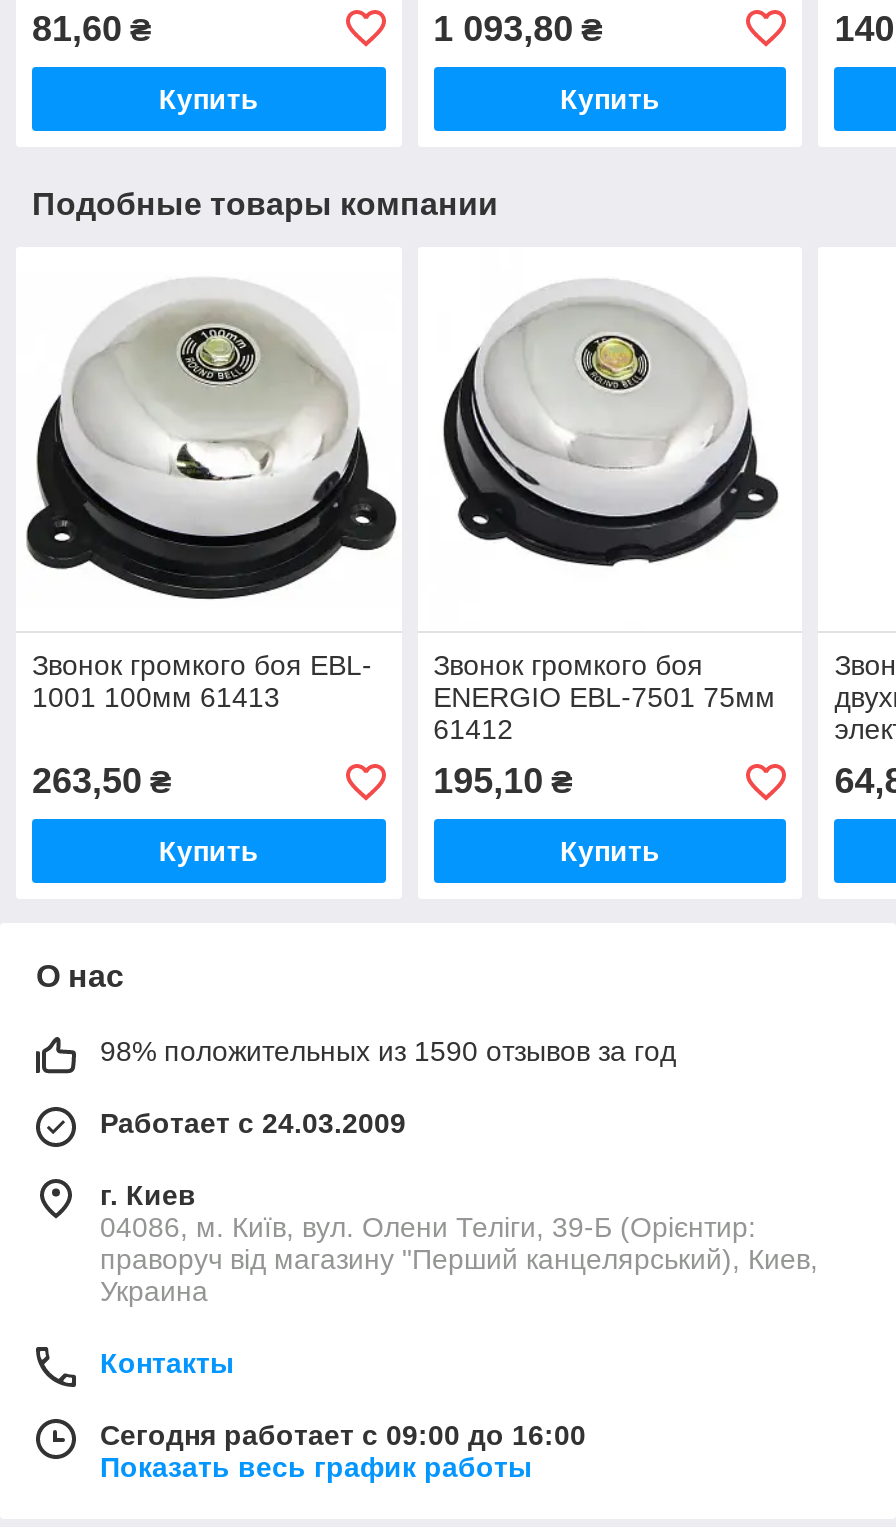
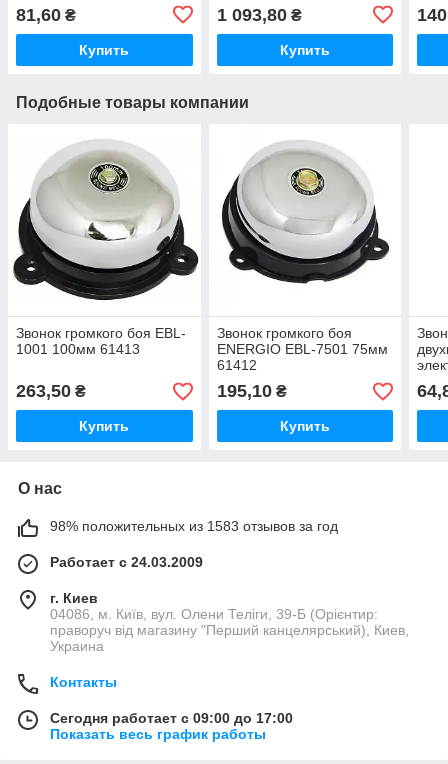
- 98% положительных из 1590 отзывов за год
+ 98% положительных из 1583 отзывов за год

- Сегодня работает с 09:00 до 16:00
+ Сегодня работает с 09:00 до 17:00
